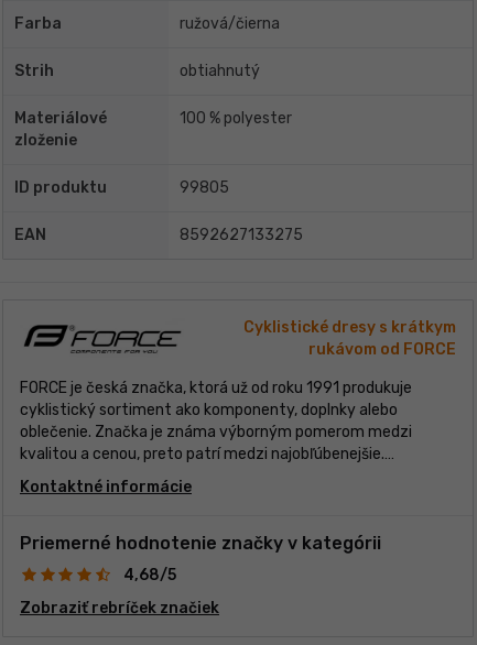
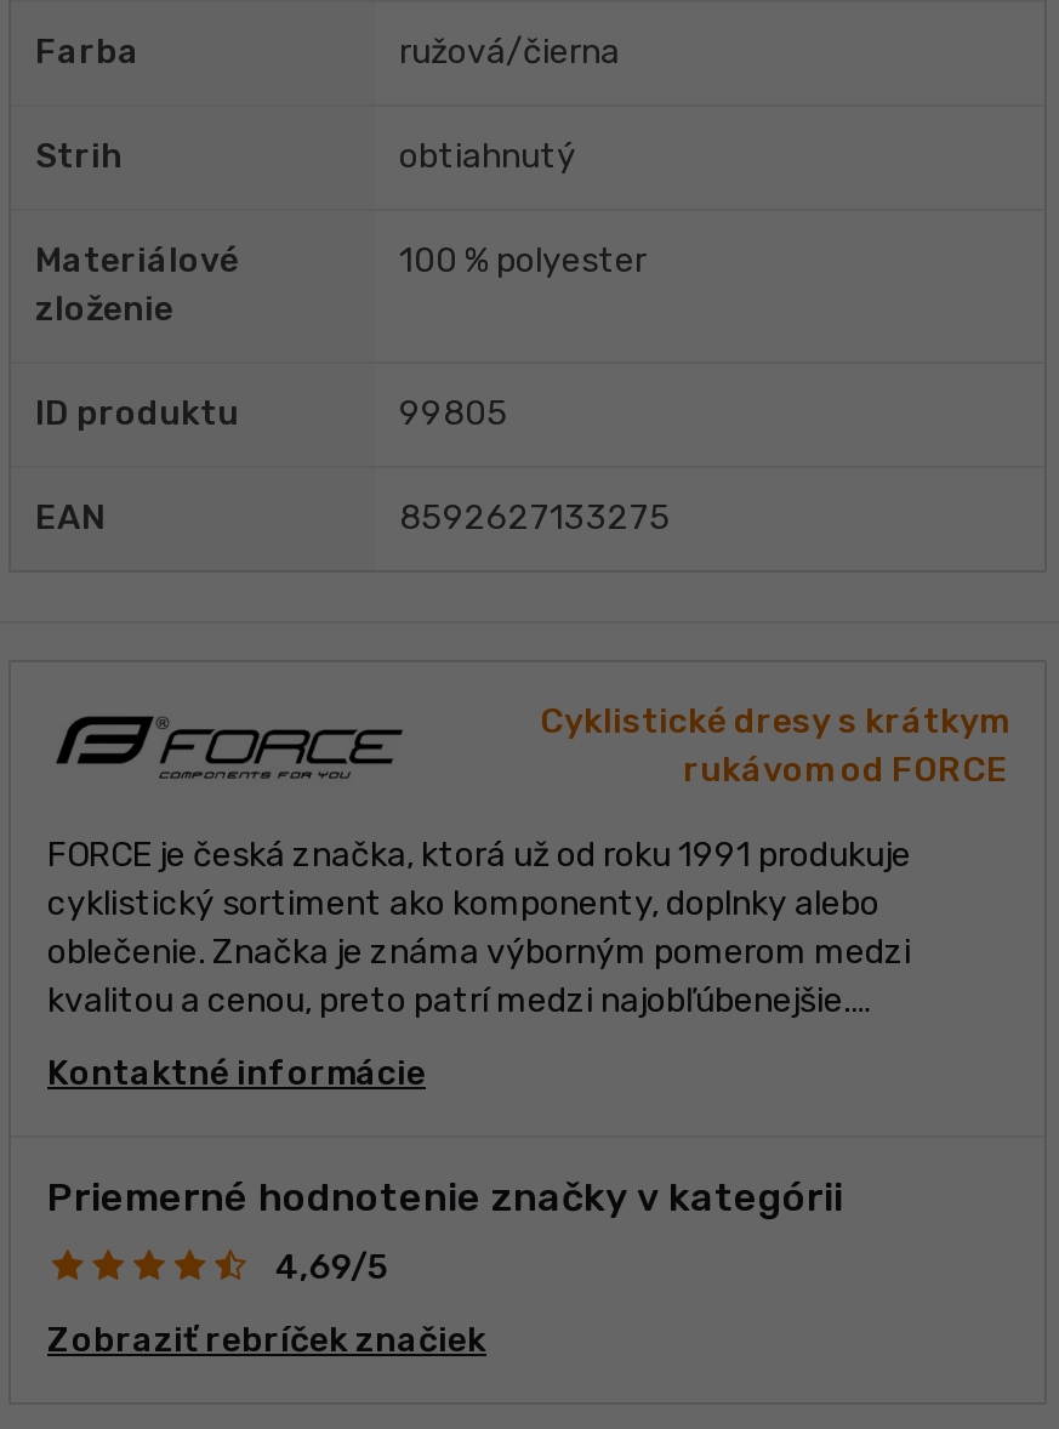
- 4,68/5
+ 4,69/5
